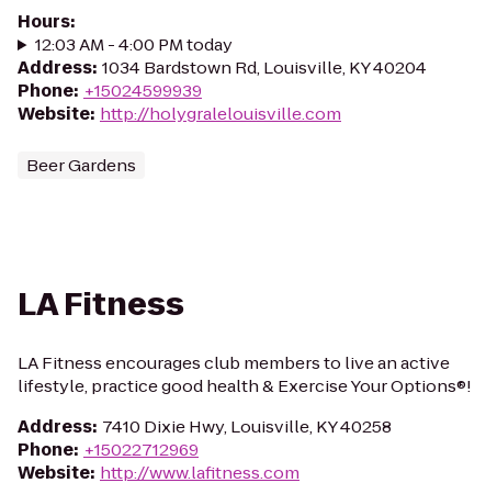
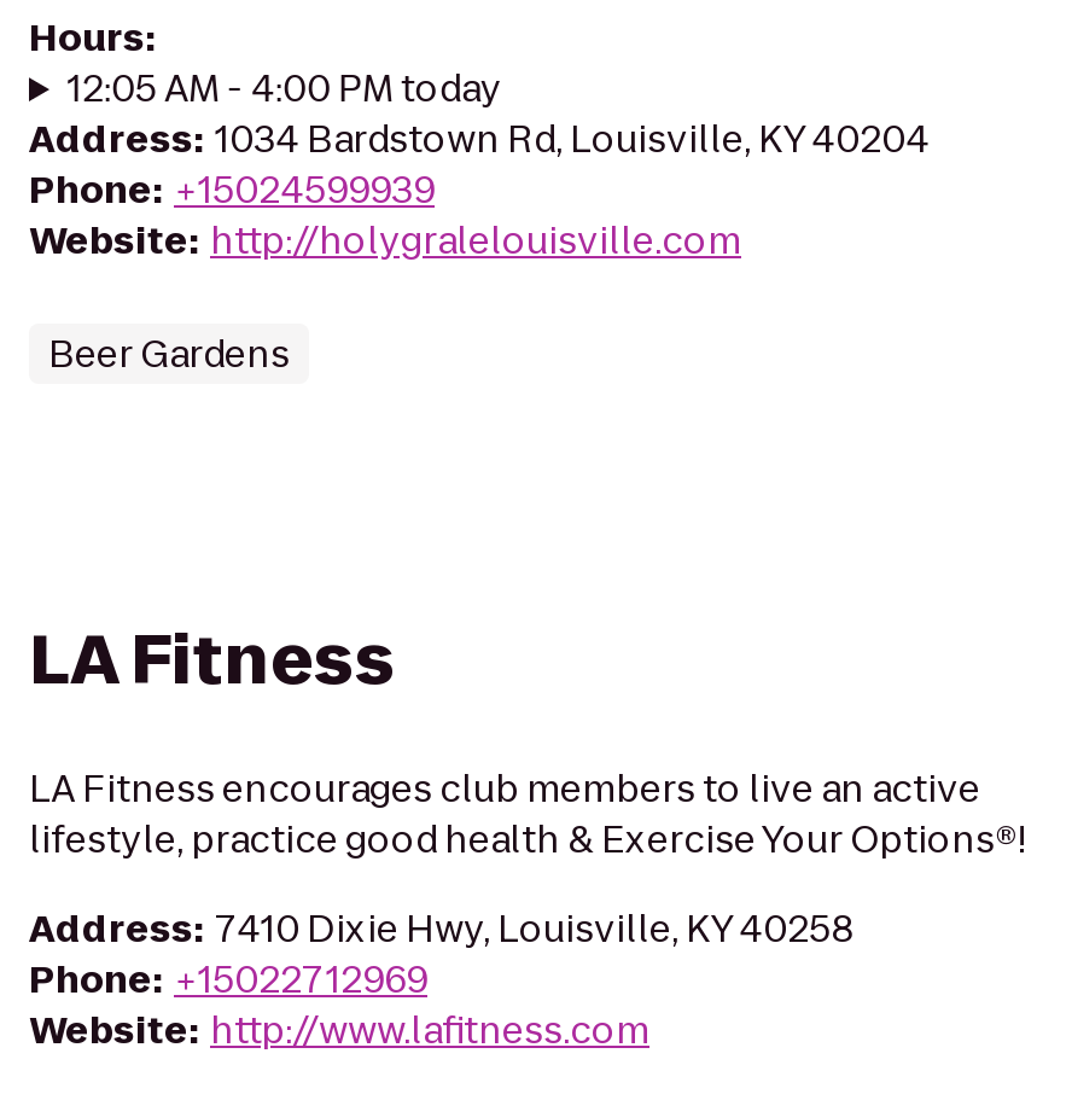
- 12:03 AM - 4:00 PM today
+ 12:05 AM - 4:00 PM today
